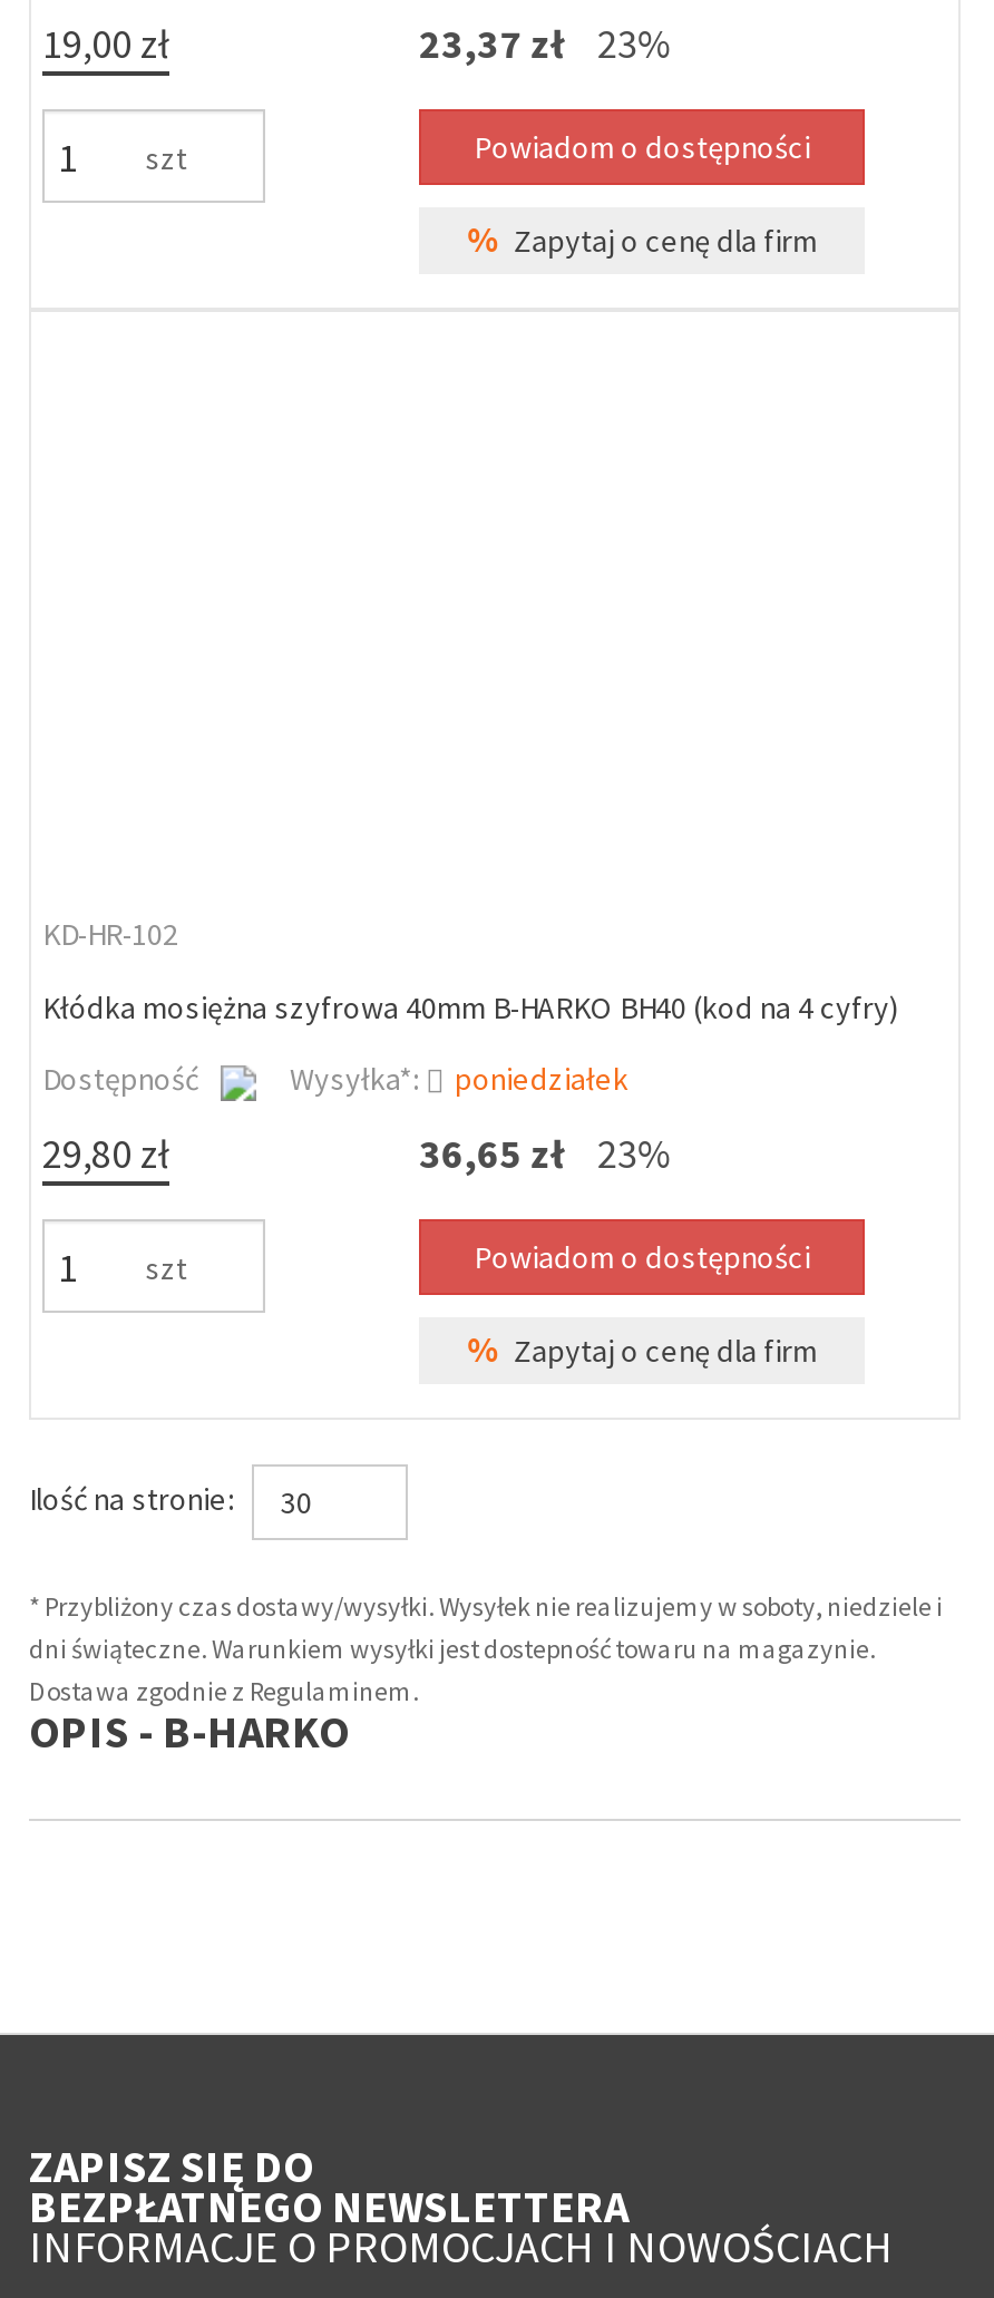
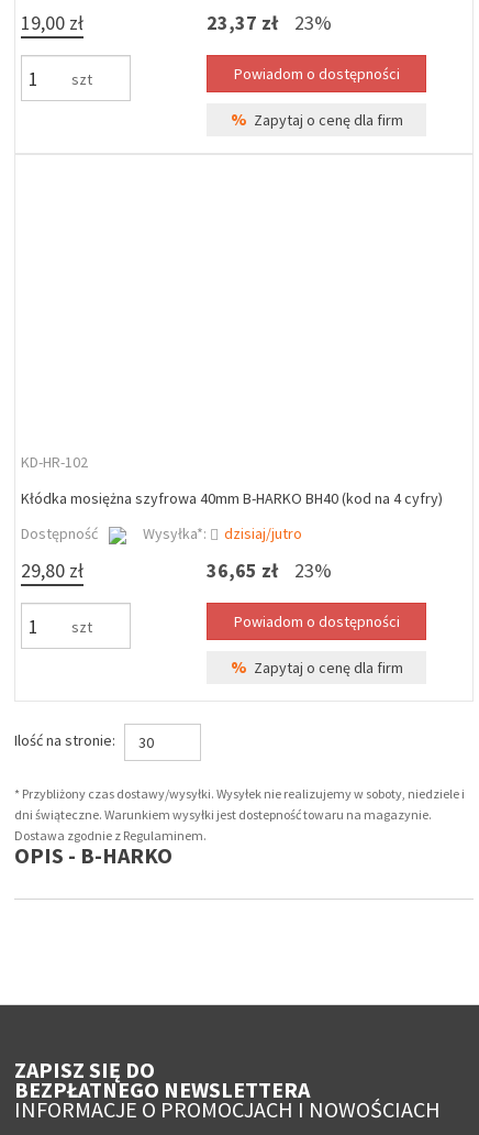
- poniedziałek
+ dzisiaj/jutro
